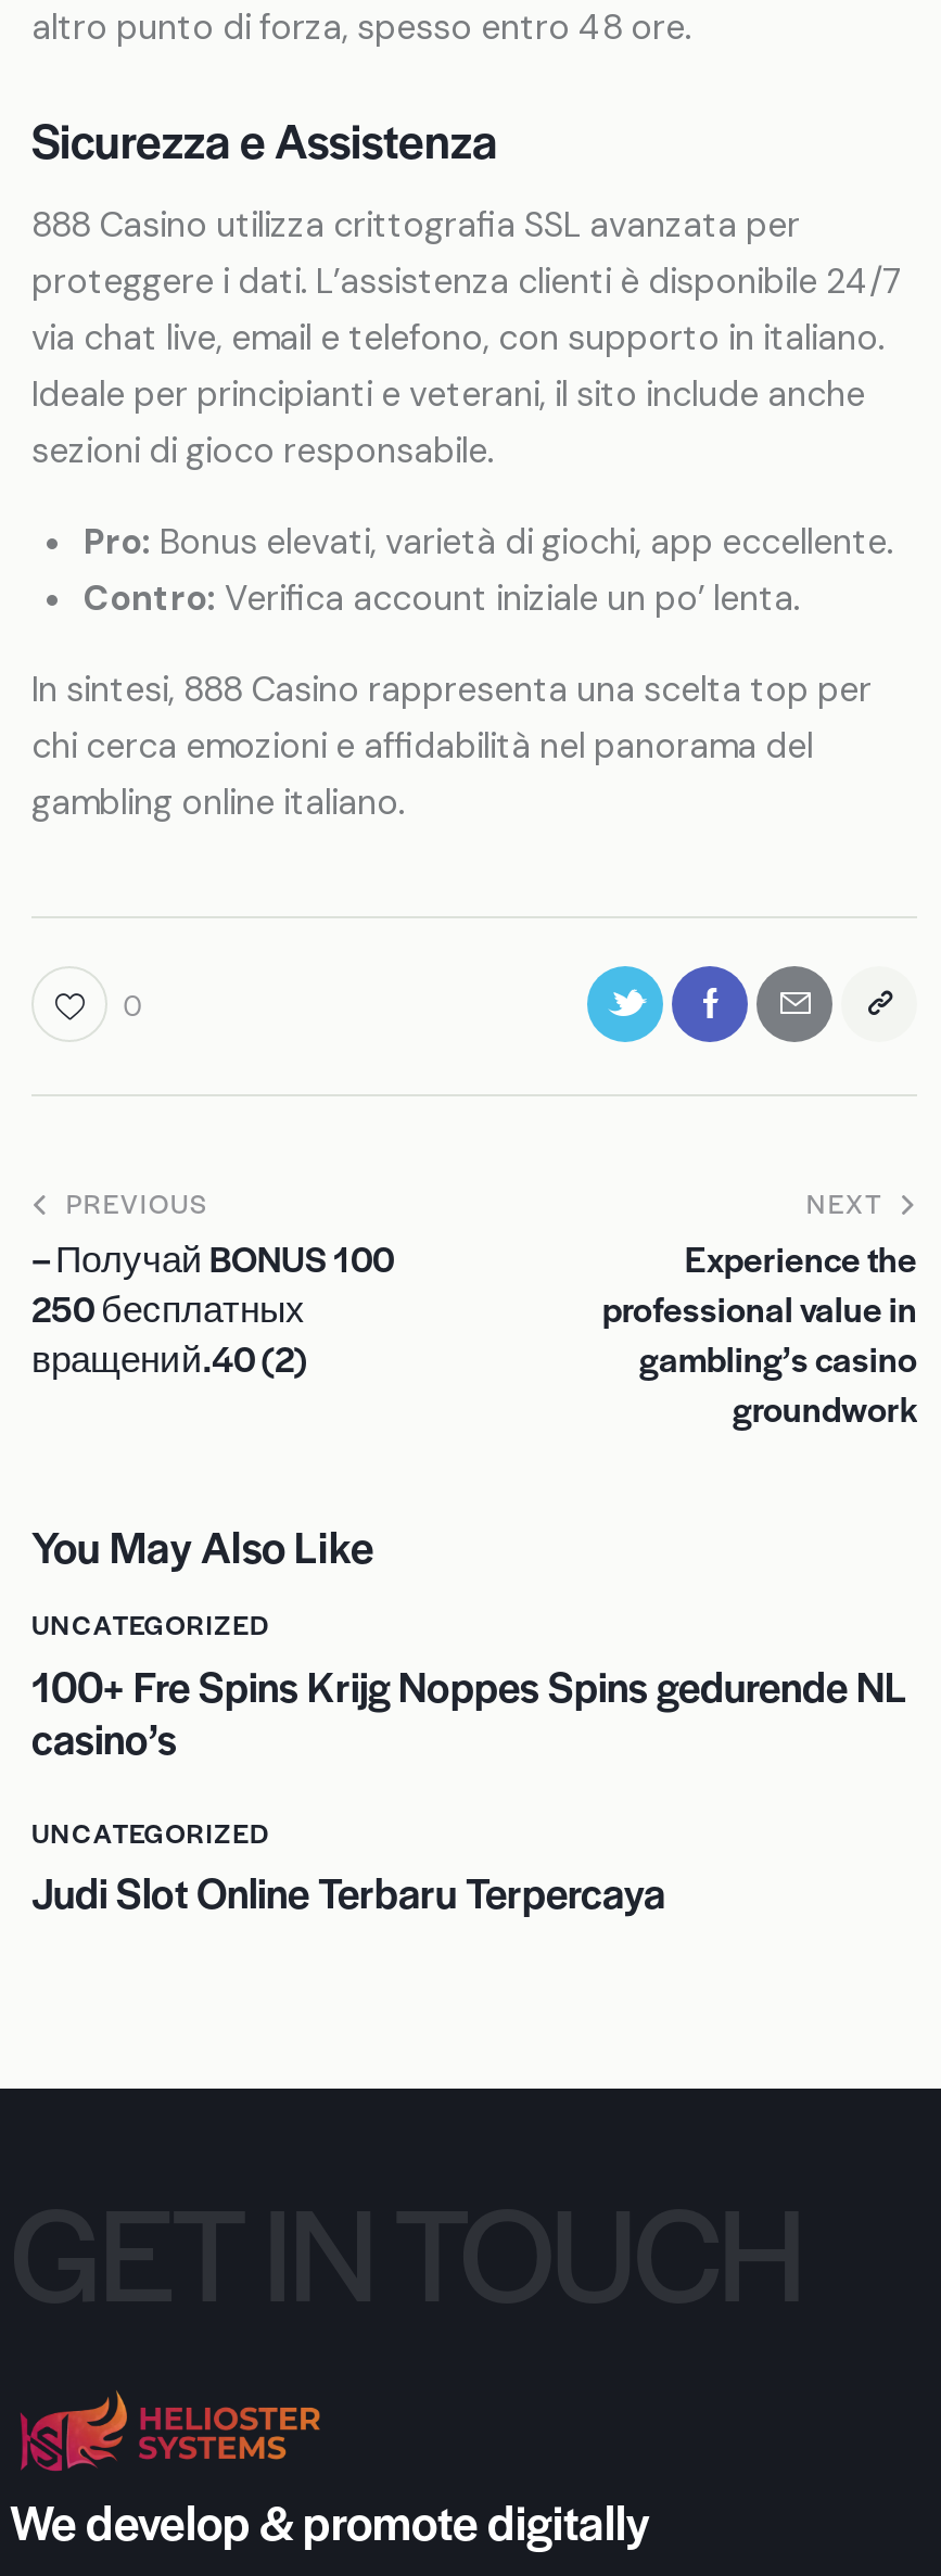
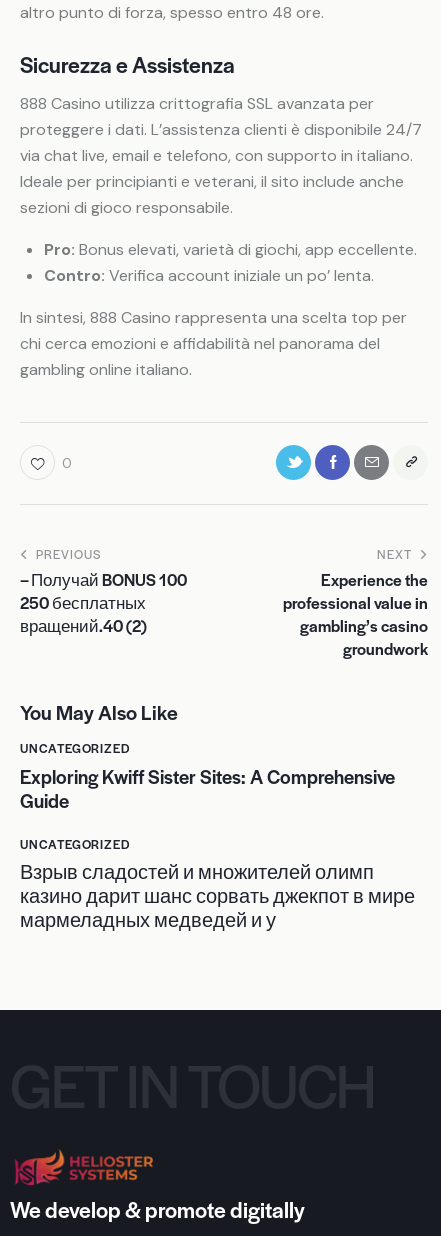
- 100+ Fre Spins Krijg Noppes Spins gedurende NL
- casino’s
+ Exploring Kwiff Sister Sites: A Comprehensive
+ Guide

- Judi Slot Online Terbaru Terpercaya
+ Взрыв сладостей и множителей олимп
+ казино дарит шанс сорвать джекпот в мире
+ мармеладных медведей и у
